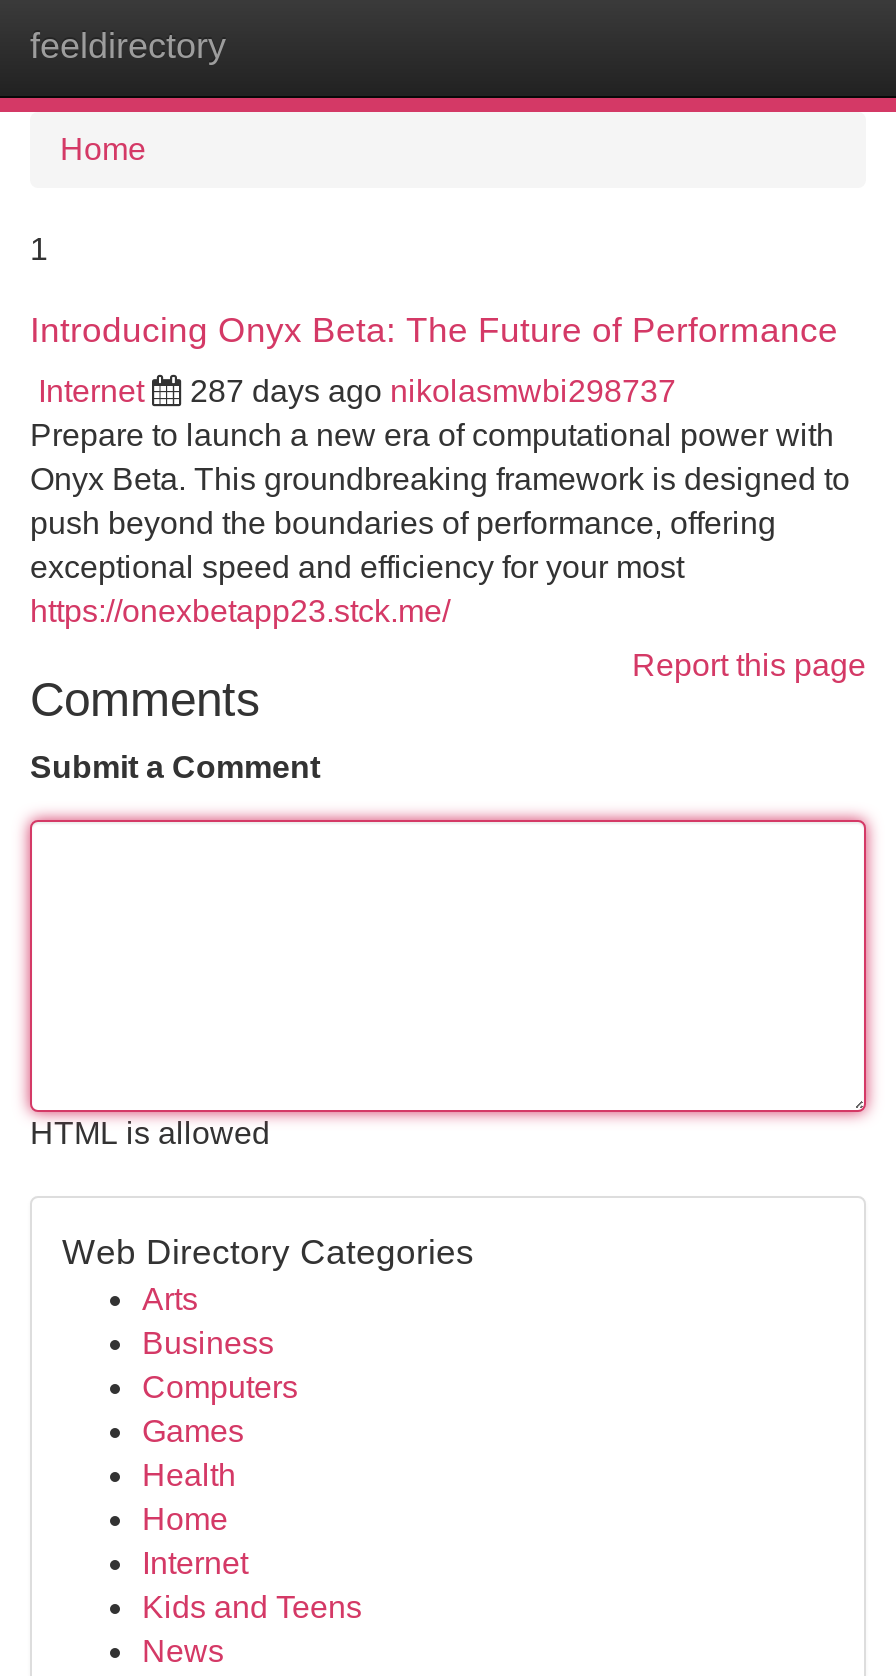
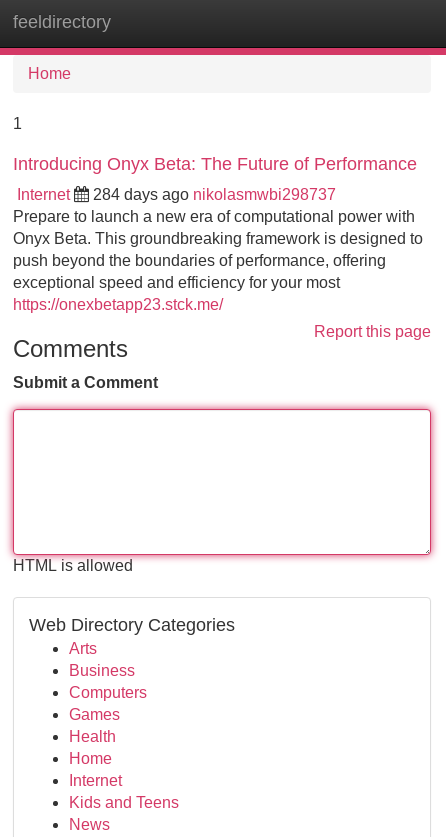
- 287 days ago nikolasmwbi298737
+ 284 days ago nikolasmwbi298737
